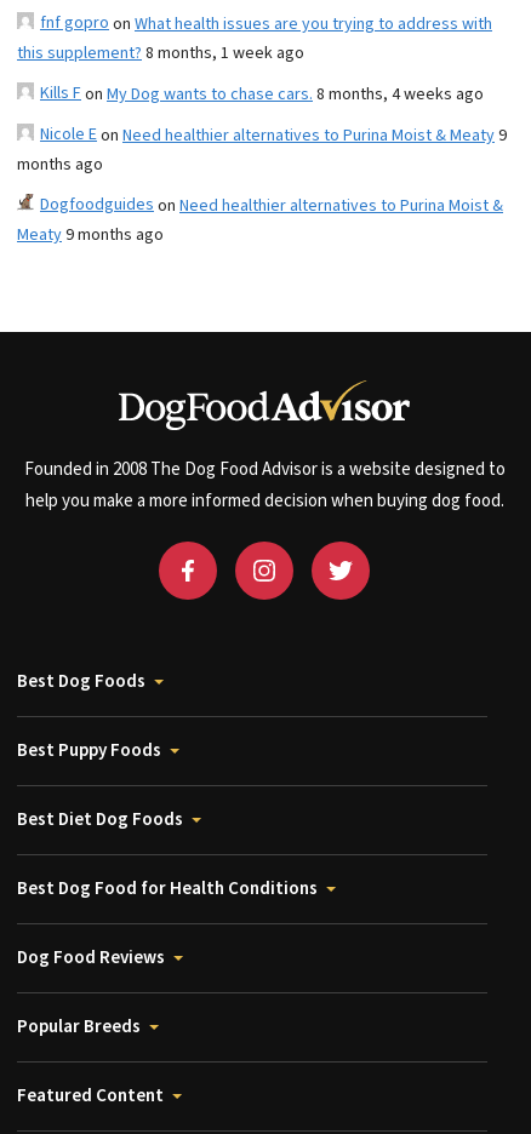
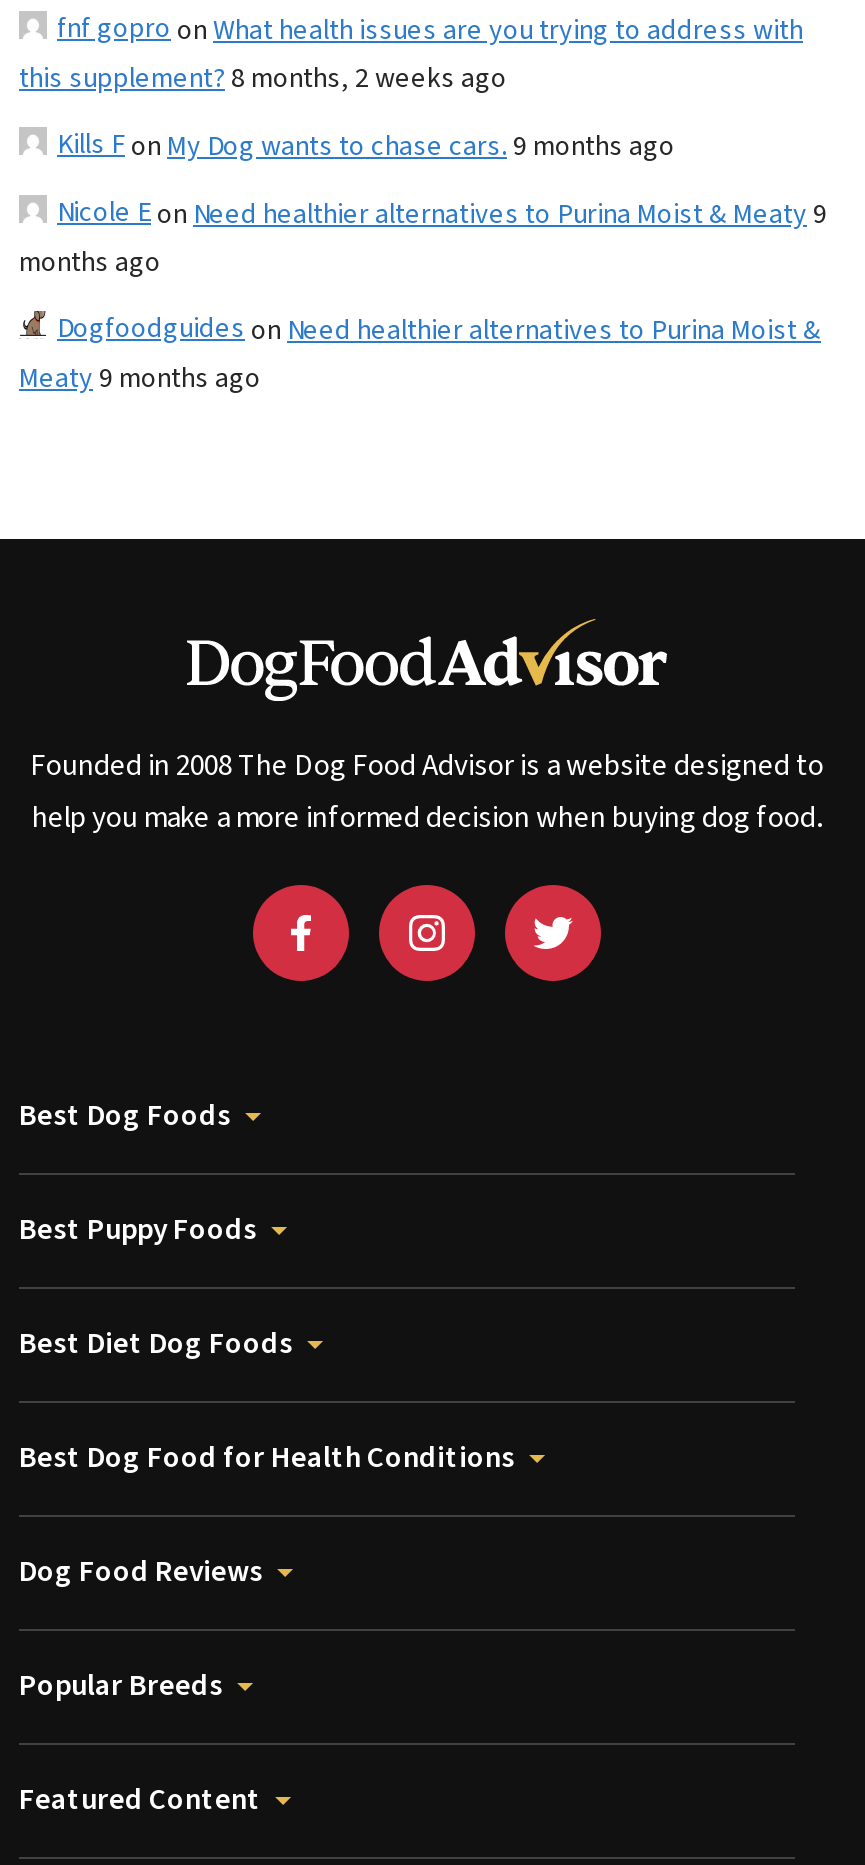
- this supplement? 8 months, 1 week ago
+ this supplement? 8 months, 2 weeks ago

- Kills Fon My Dog wants to chase cars. 8 months, 4 weeks ago
+ Kills Fon My Dog wants to chase cars. 9 months ago
